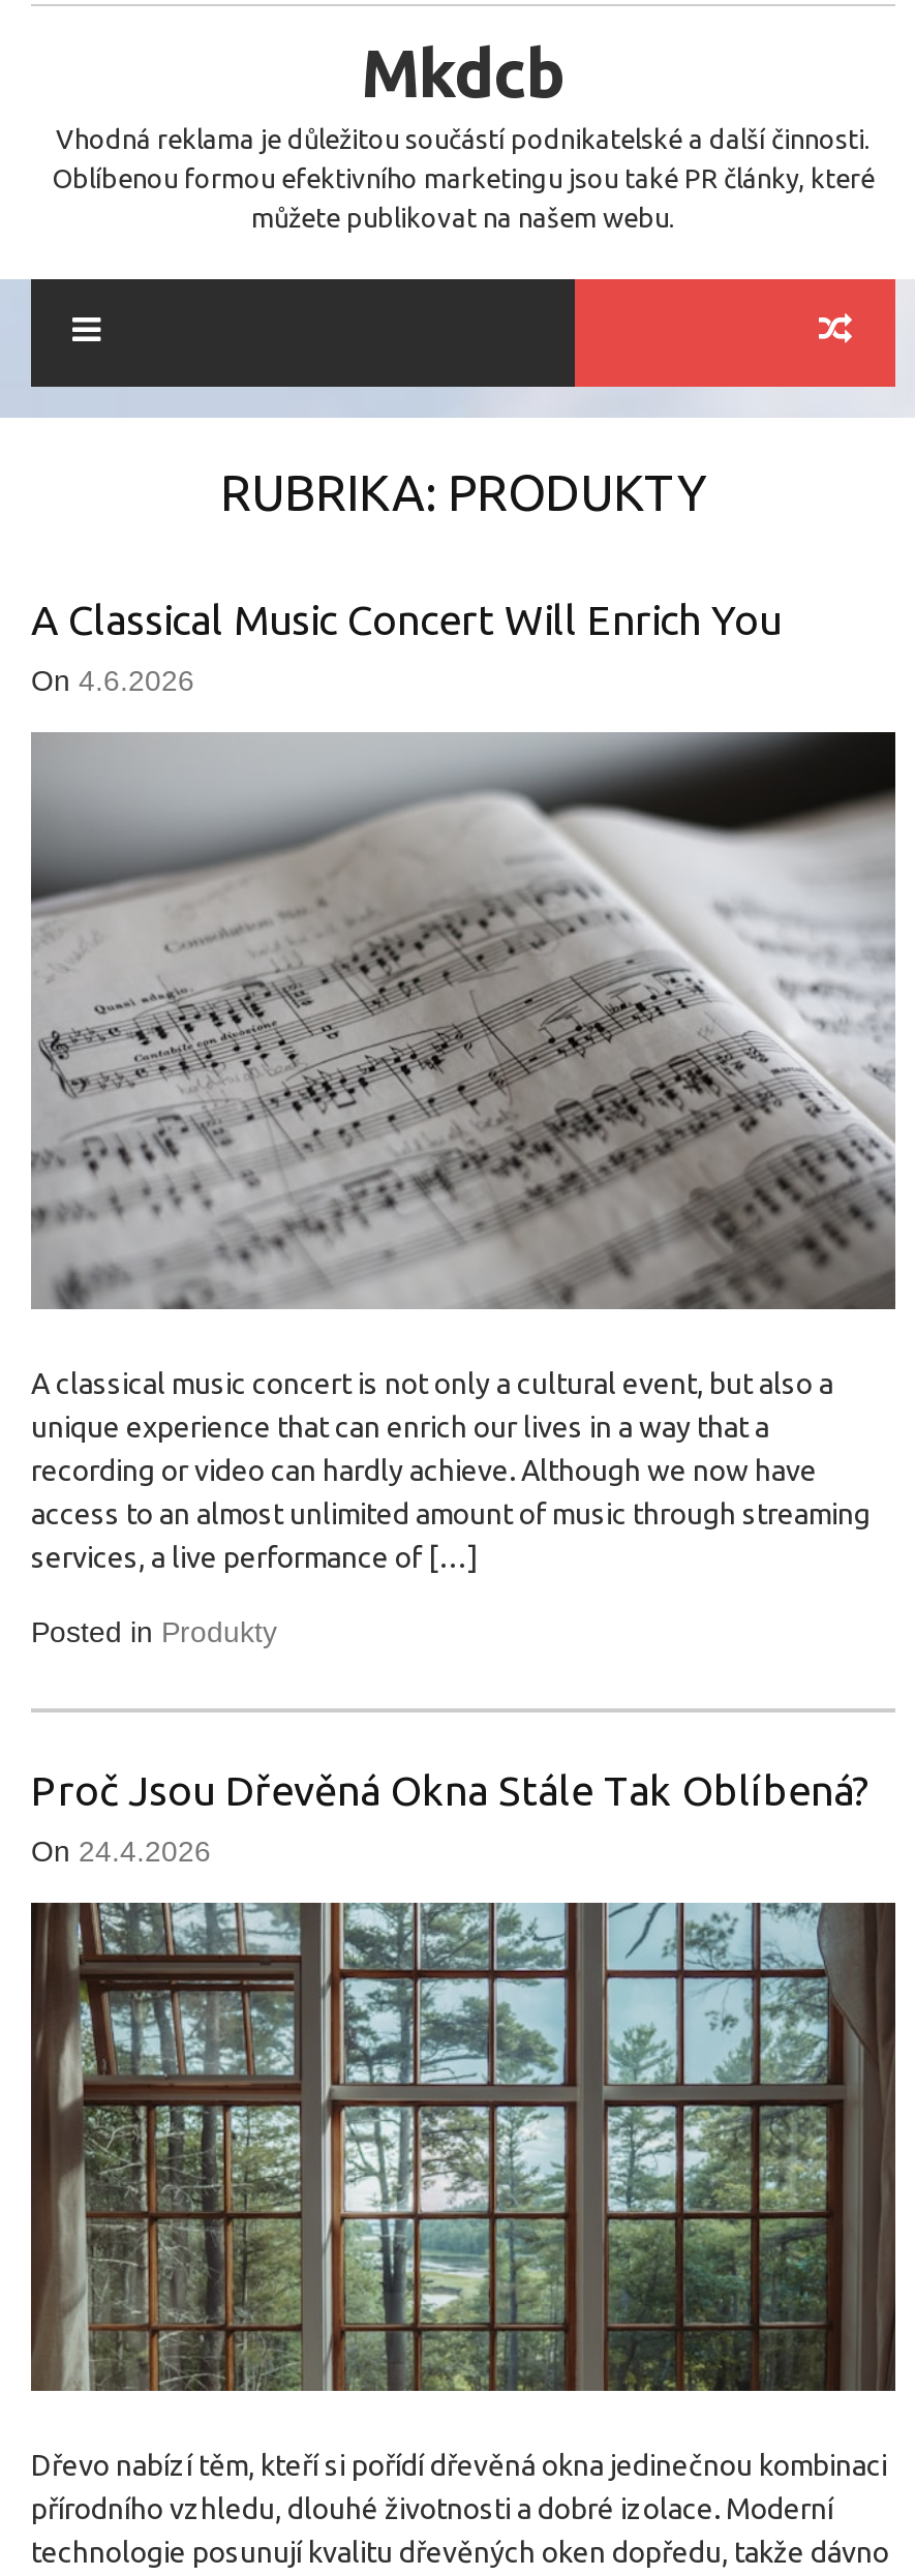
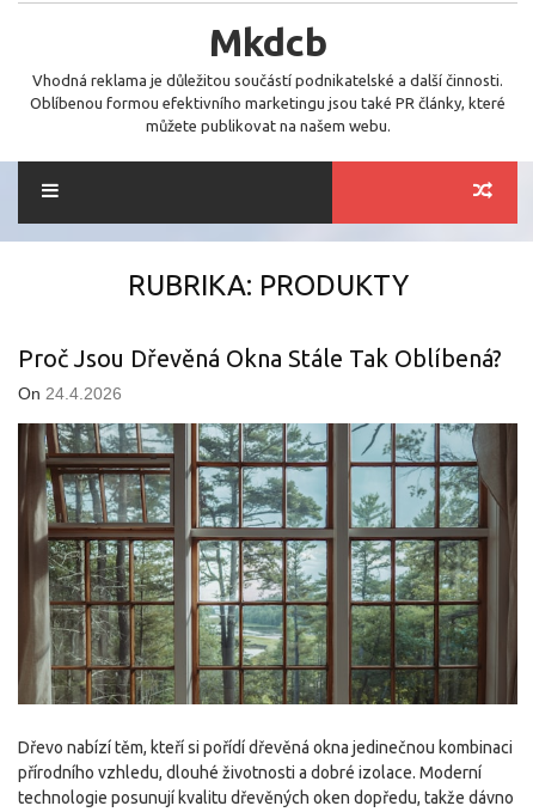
- A Classical Music Concert Will Enrich You
- On 4.6.2026

- [image]
- A classical music concert is not only a cultural event, but also a
- unique experience that can enrich our lives in a way that a
- recording or video can hardly achieve. Although we now have
- access to an almost unlimited amount of music through streaming
- services, a live performance of […]
- Posted in Produkty
